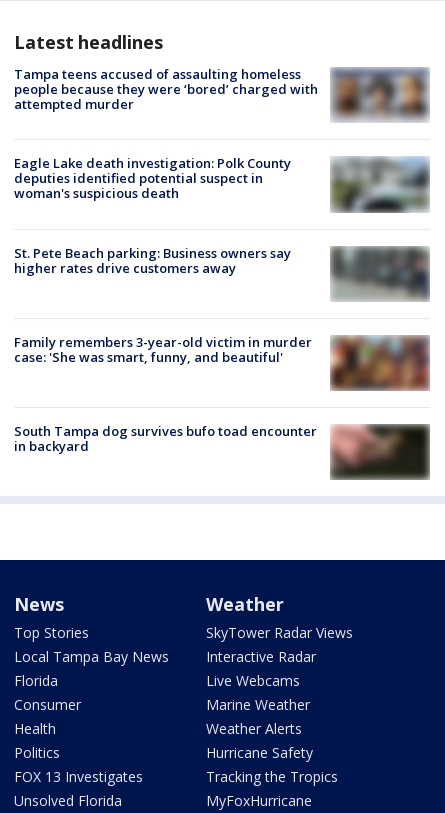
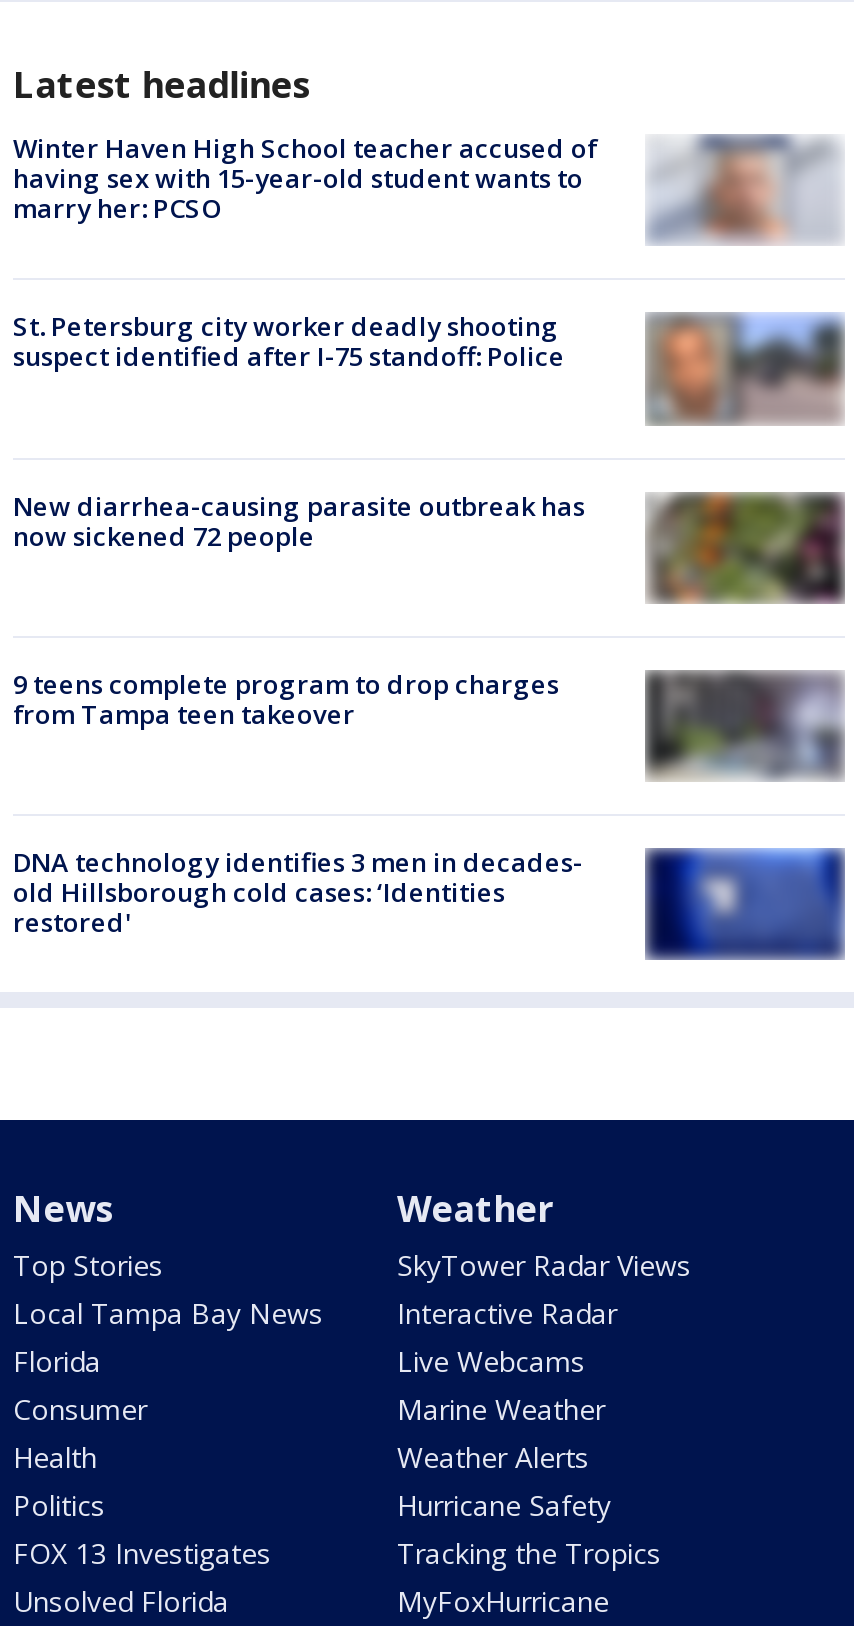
- [image]
- Tampa teens accused of assaulting homeless
- people because they were ‘bored’ charged with
- attempted murder
+ [image]
+ Winter Haven High School teacher accused of
+ having sex with 15-year-old student wants to
+ marry her: PCSO

- Eagle Lake death investigation: Polk County
- deputies identified potential suspect in
- woman's suspicious death
+ St. Petersburg city worker deadly shooting
+ suspect identified after I-75 standoff: Police

- [image]
+ [image]

- [image]
- St. Pete Beach parking: Business owners say
- higher rates drive customers away
+ [image]
+ New diarrhea-causing parasite outbreak has
+ now sickened 72 people

- Family remembers 3-year-old victim in murder
- case: 'She was smart, funny, and beautiful'
+ 9 teens complete program to drop charges
+ from Tampa teen takeover

- [image]
+ [image]

- [image]
- South Tampa dog survives bufo toad encounter
- in backyard
+ [image]
+ DNA technology identifies 3 men in decades-
+ old Hillsborough cold cases: ‘Identities
+ restored'
